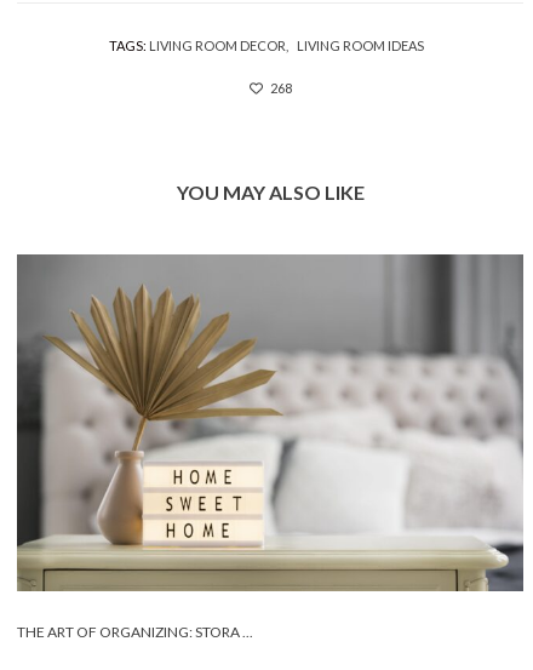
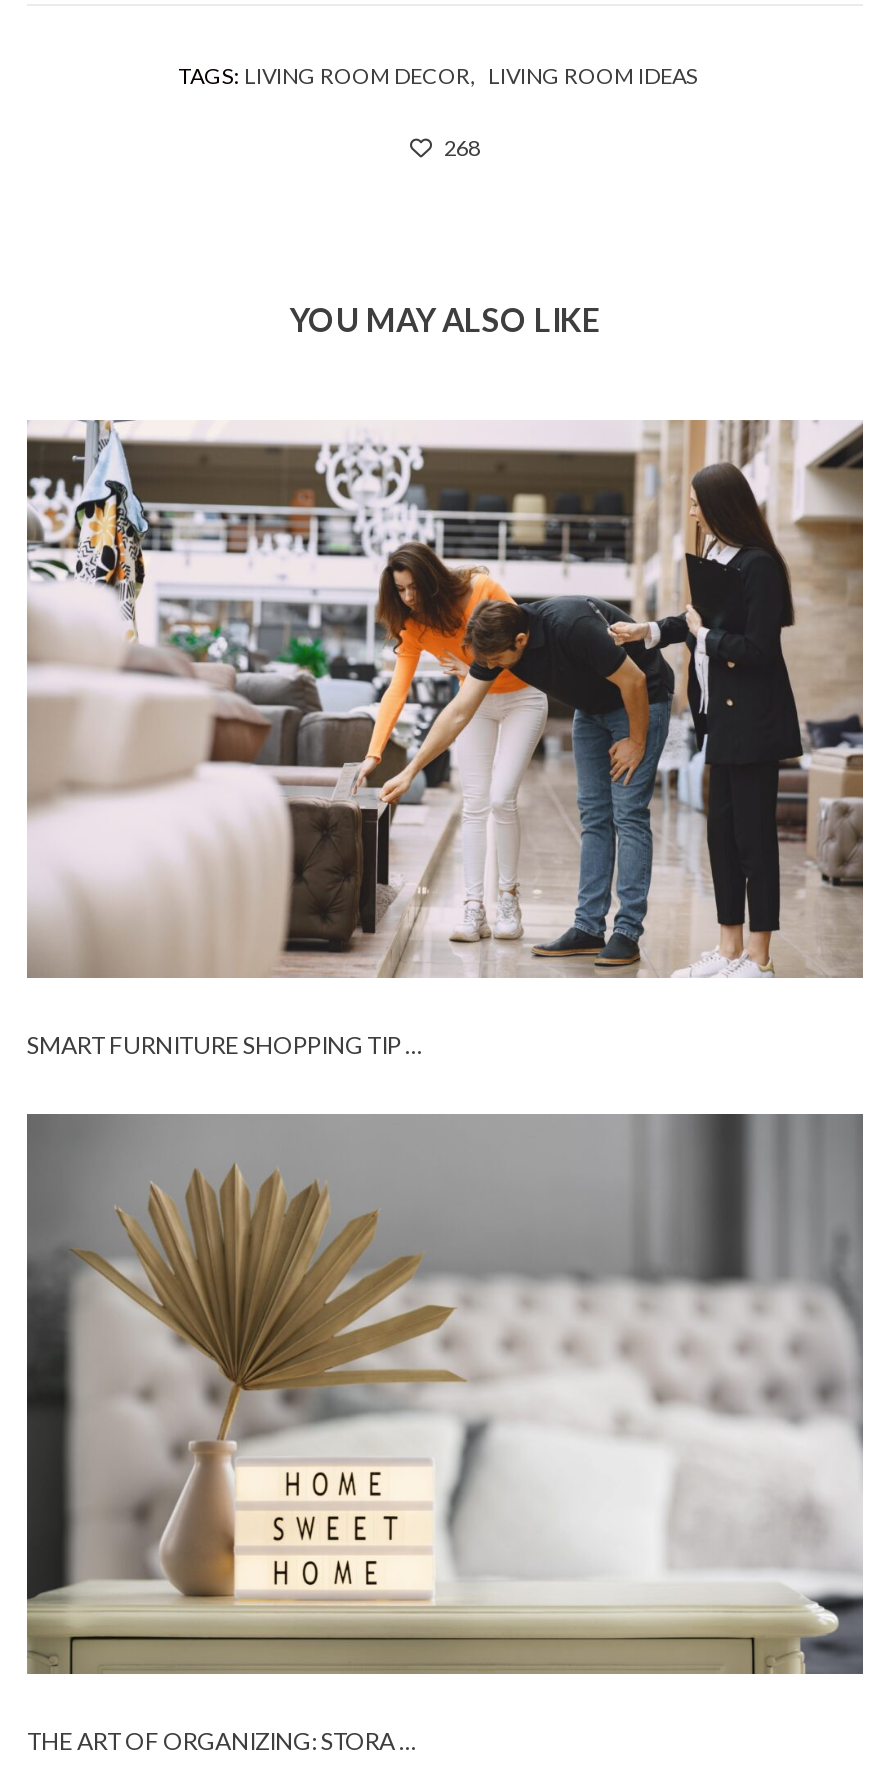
+ [image]
+ SMART FURNITURE SHOPPING TIP ...
